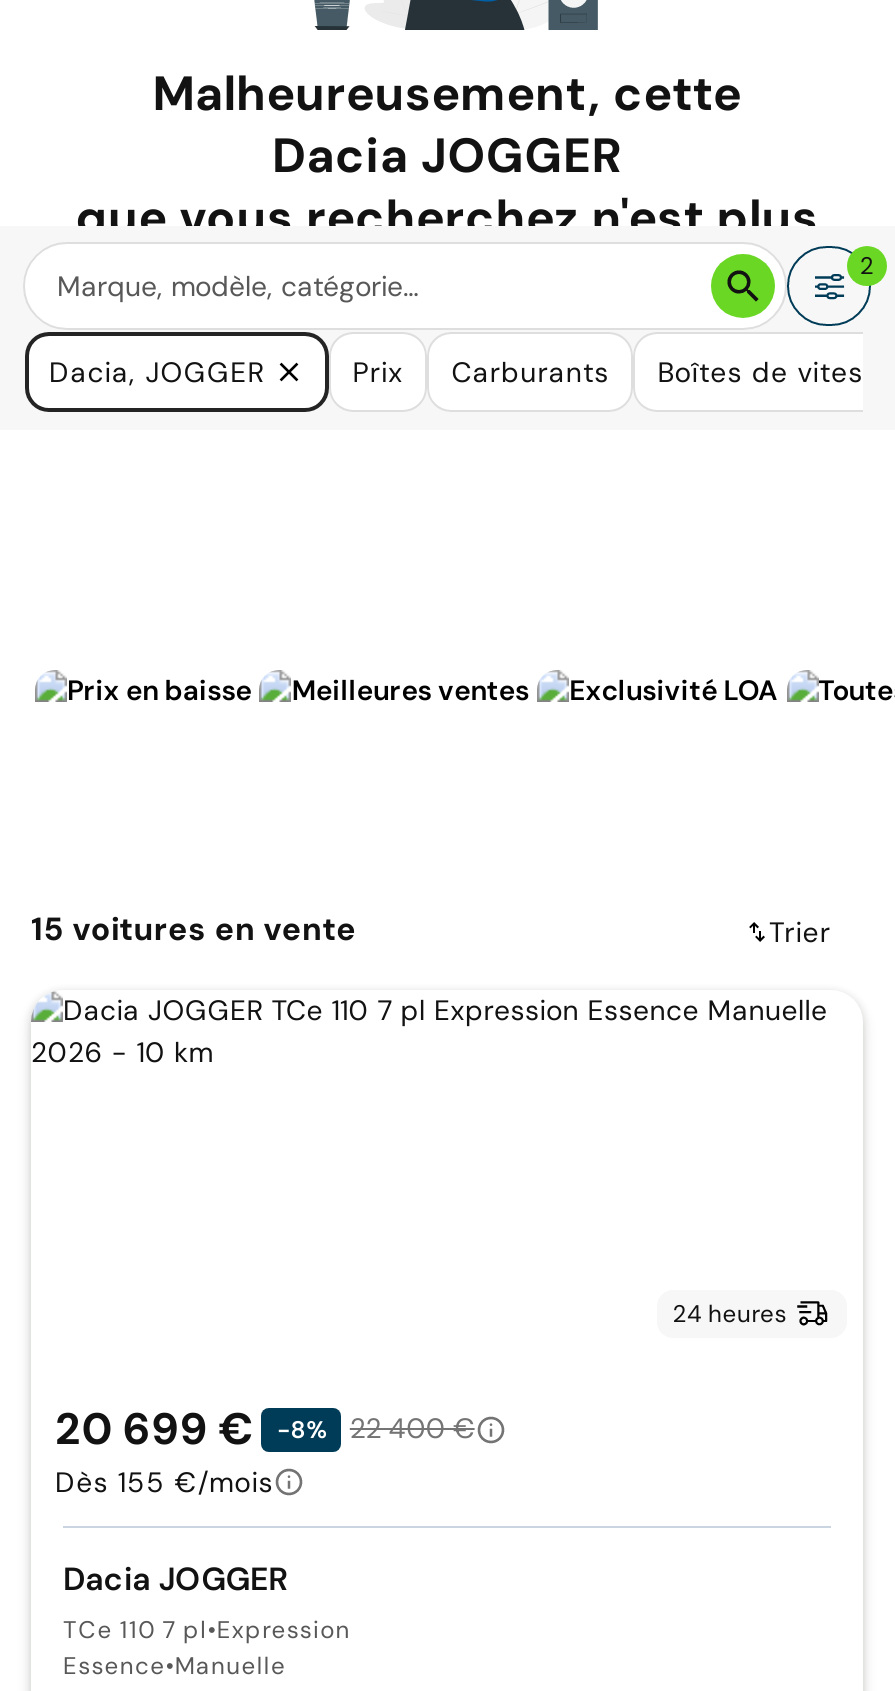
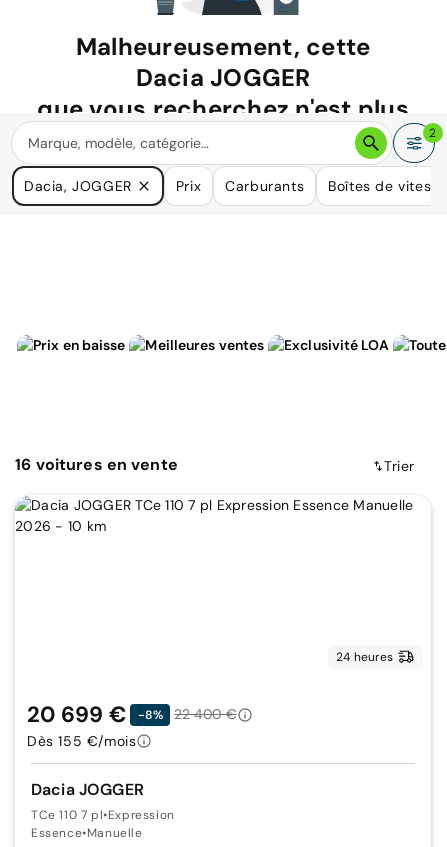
- 15 voitures en vente
+ 16 voitures en vente
